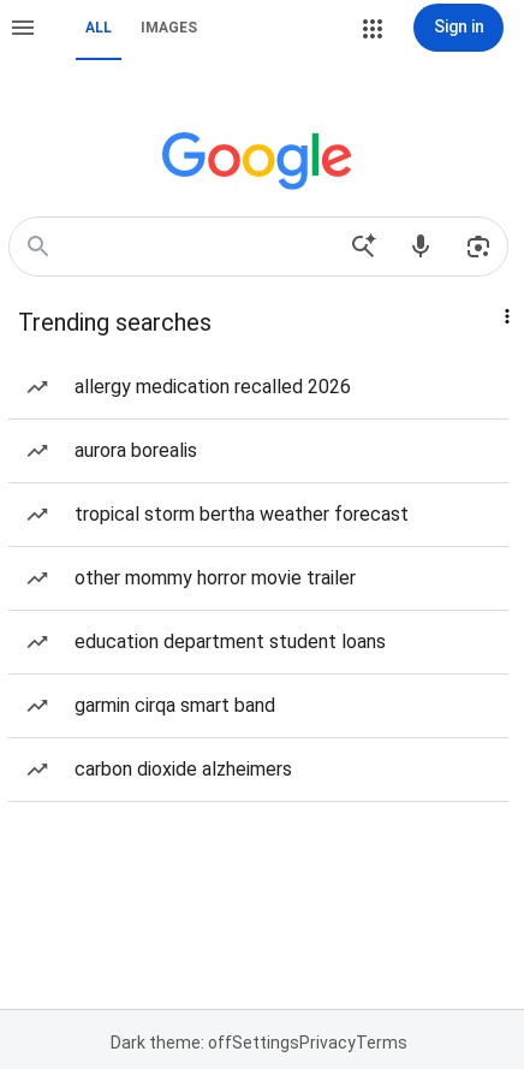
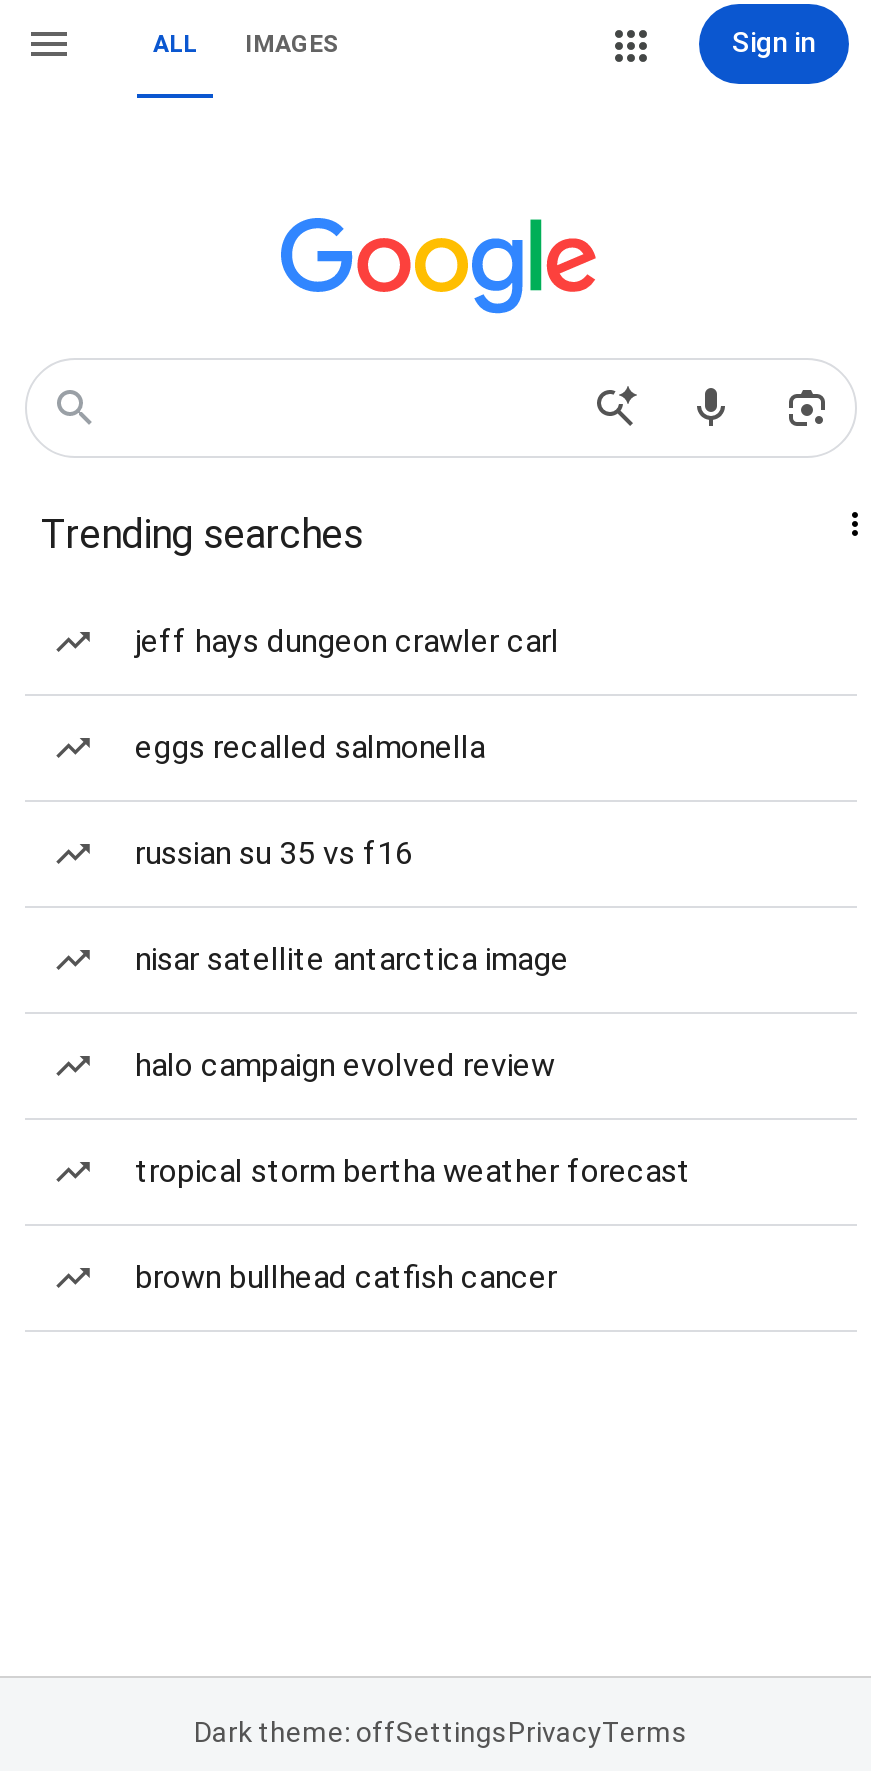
- allergy medication recalled 2026
- aurora borealis
+ jeff hays dungeon crawler carl
+ eggs recalled salmonella
+ russian su 35 vs f16
+ nisar satellite antarctica image
+ halo campaign evolved review

moved down: tropical storm bertha weather forecast

- other mommy horror movie trailer
- education department student loans
- garmin cirqa smart band
- carbon dioxide alzheimers
+ brown bullhead catfish cancer
